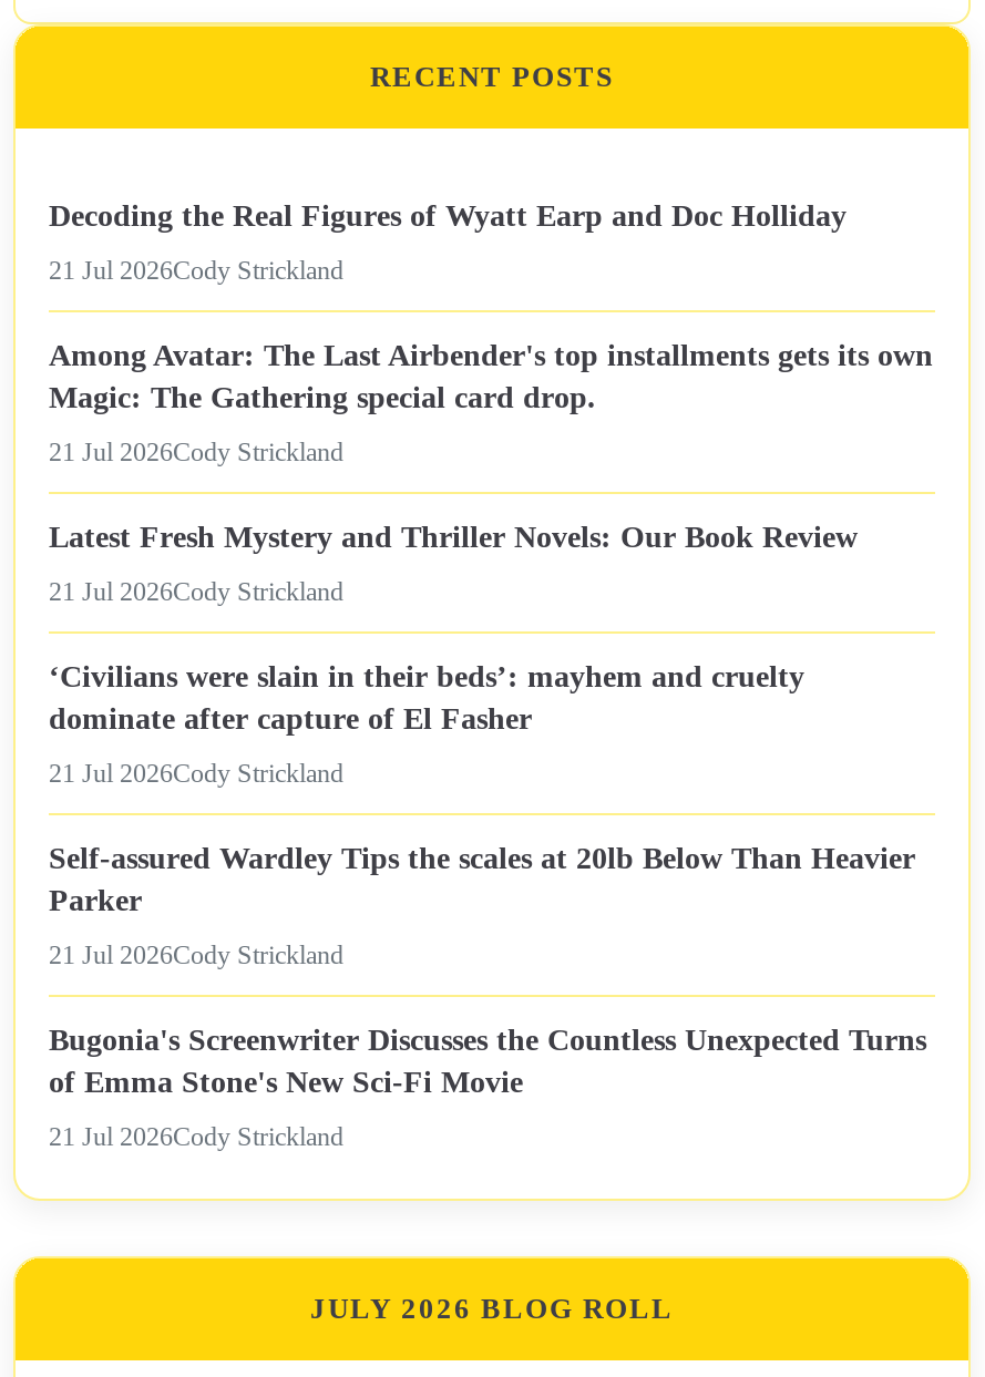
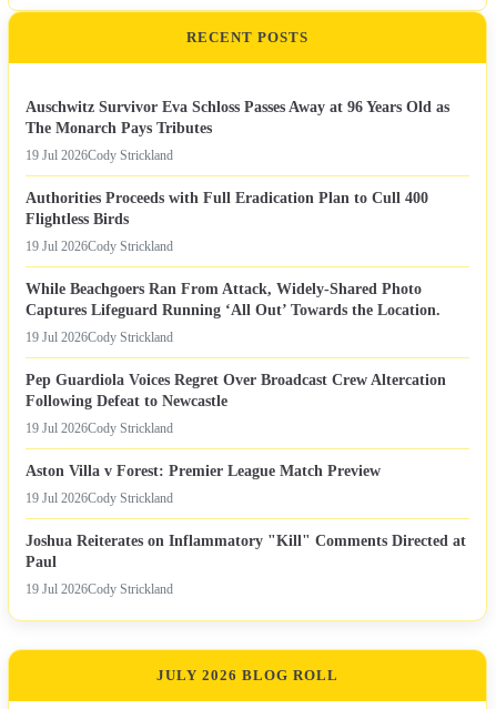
- Decoding the Real Figures of Wyatt Earp and Doc Holliday
+ Auschwitz Survivor Eva Schloss Passes Away at 96 Years Old as
+ The Monarch Pays Tributes

- 21 Jul 2026Cody Strickland
+ 19 Jul 2026Cody Strickland

- Among Avatar: The Last Airbender's top installments gets its own
- Magic: The Gathering special card drop.
+ Authorities Proceeds with Full Eradication Plan to Cull 400
+ Flightless Birds

- 21 Jul 2026Cody Strickland
+ 19 Jul 2026Cody Strickland

- Latest Fresh Mystery and Thriller Novels: Our Book Review
+ While Beachgoers Ran From Attack, Widely-Shared Photo
+ Captures Lifeguard Running ‘All Out’ Towards the Location.

- 21 Jul 2026Cody Strickland
+ 19 Jul 2026Cody Strickland

- ‘Civilians were slain in their beds’: mayhem and cruelty
- dominate after capture of El Fasher
+ Pep Guardiola Voices Regret Over Broadcast Crew Altercation
+ Following Defeat to Newcastle

- 21 Jul 2026Cody Strickland
+ 19 Jul 2026Cody Strickland

- Self-assured Wardley Tips the scales at 20lb Below Than Heavier
- Parker
+ Aston Villa v Forest: Premier League Match Preview

- 21 Jul 2026Cody Strickland
+ 19 Jul 2026Cody Strickland

- Bugonia's Screenwriter Discusses the Countless Unexpected Turns
- of Emma Stone's New Sci-Fi Movie
+ Joshua Reiterates on Inflammatory "Kill" Comments Directed at
+ Paul

- 21 Jul 2026Cody Strickland
+ 19 Jul 2026Cody Strickland
